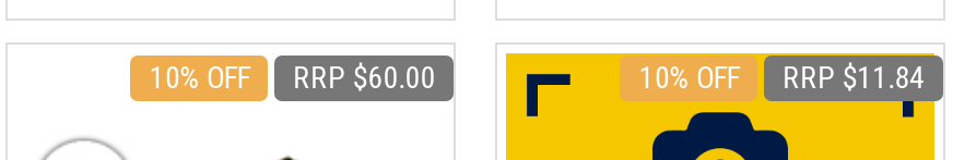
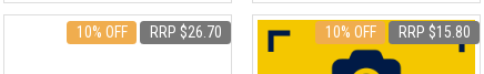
- 10% OFF RRP $60.00
+ 10% OFF RRP $26.70

- 10% OFF RRP $11.84
+ 10% OFF RRP $15.80
